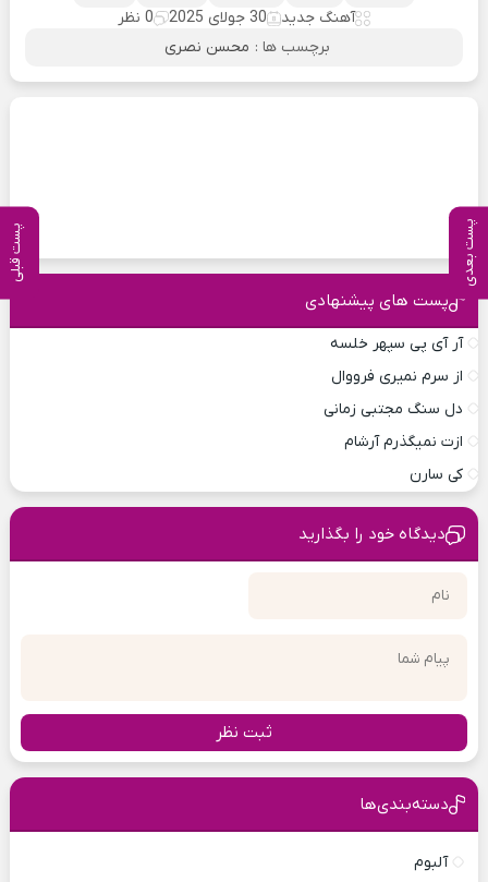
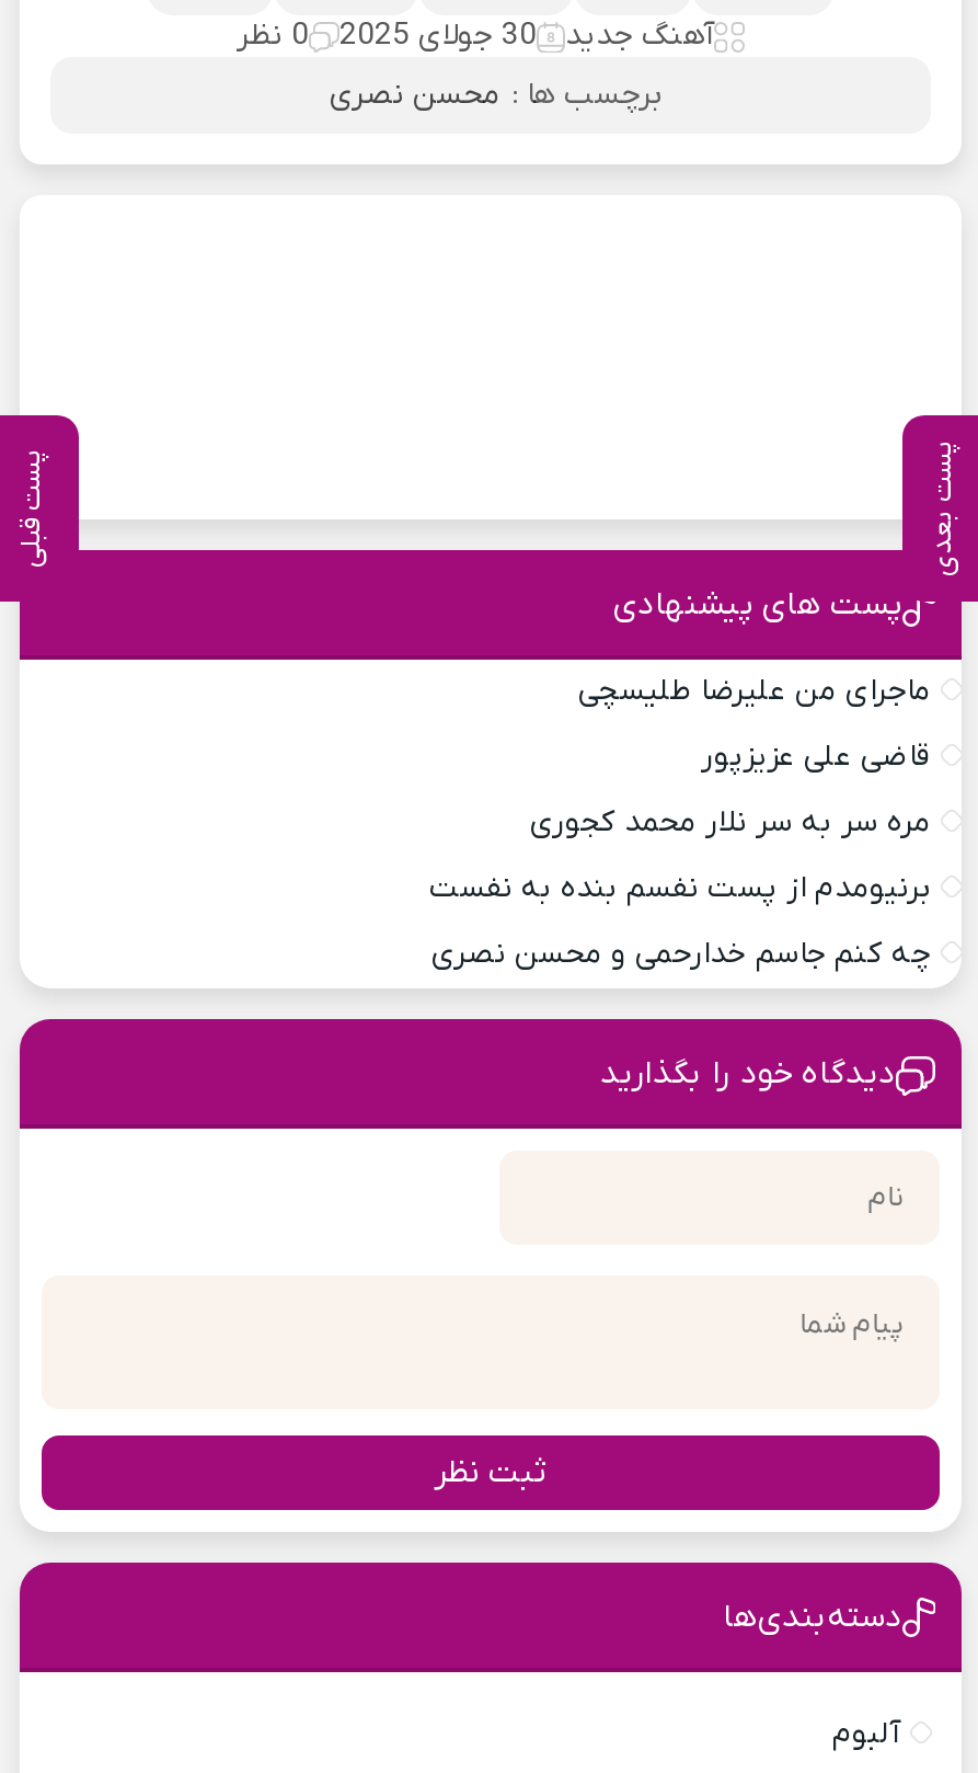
- آر آی پی سپهر خلسه
+ ماجرای من علیرضا طلیسچی

- از سرم نمیری فرووال
+ قاضی علی عزیزپور

- دل سنگ مجتبی زمانی
+ مره سر به سر نلار محمد کجوری

- ازت نمیگذرم آرشام
+ برنیومدم از پست نفسم بنده به نفست

- کی سارن
+ چه کنم جاسم خدارحمی و محسن نصری
